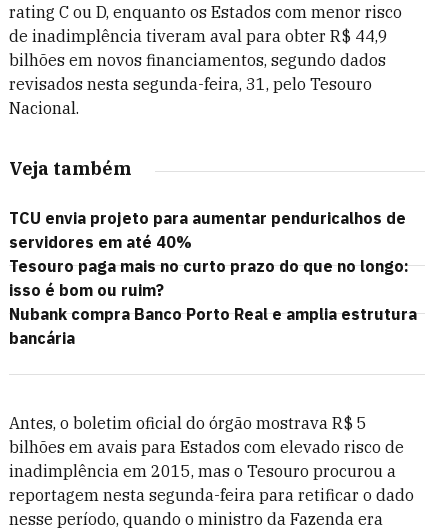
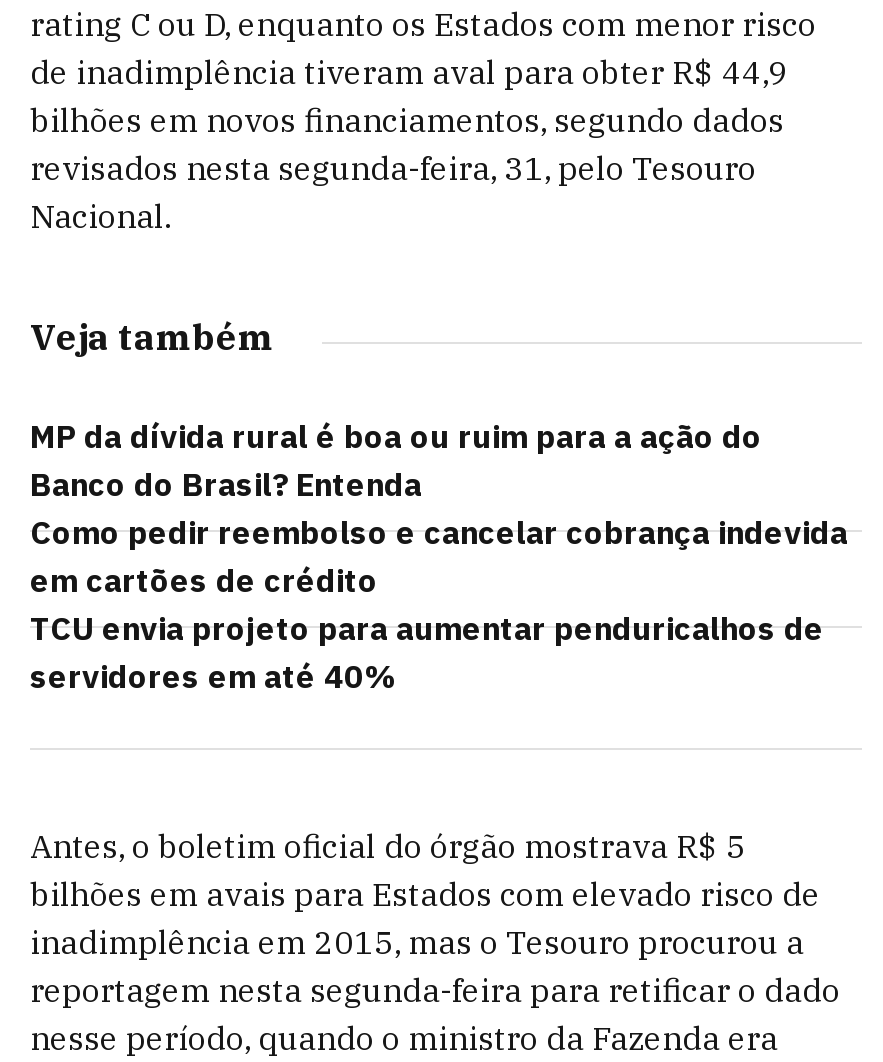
+ MP da dívida rural é boa ou ruim para a ação do
+ Banco do Brasil? Entenda
+ Como pedir reembolso e cancelar cobrança indevida
+ em cartões de crédito

moved down: TCU envia projeto para aumentar penduricalhos de | servidores em até 40%

- Tesouro paga mais no curto prazo do que no longo:
- isso é bom ou ruim?
- Nubank compra Banco Porto Real e amplia estrutura
- bancária
